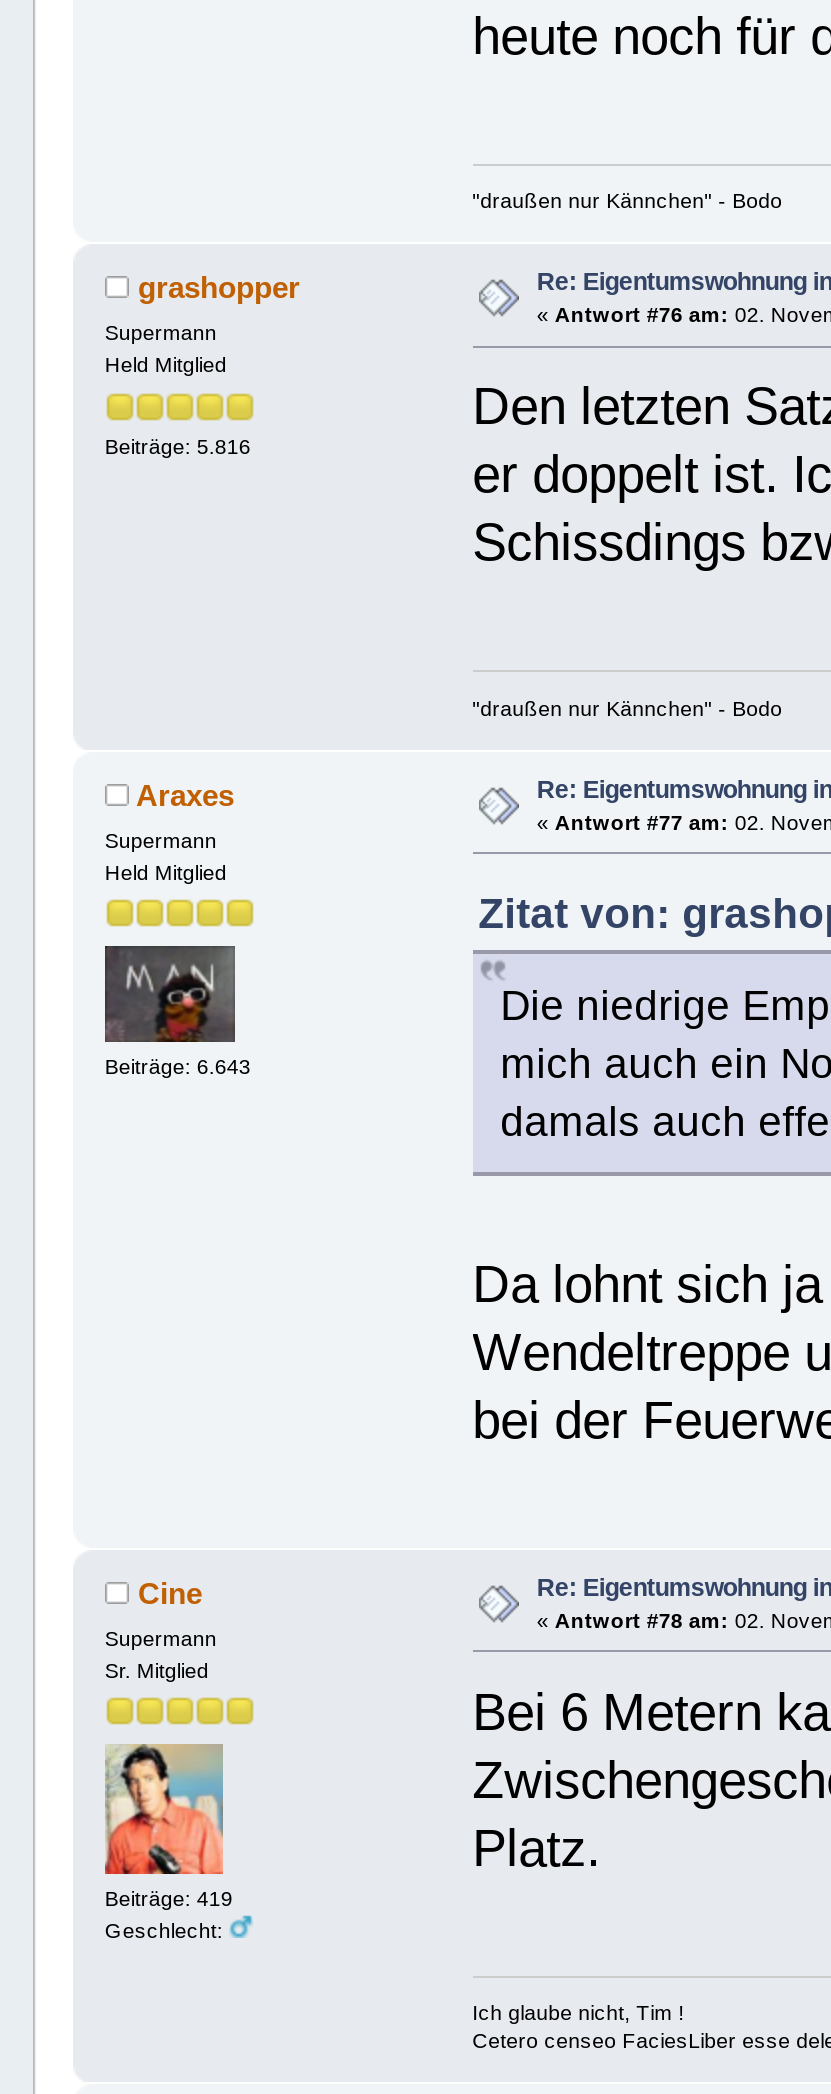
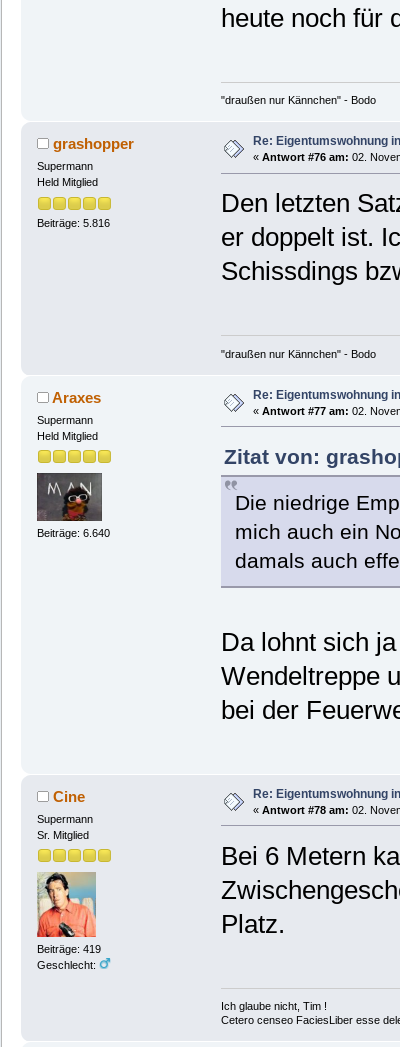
- Beiträge: 6.643
+ Beiträge: 6.640
